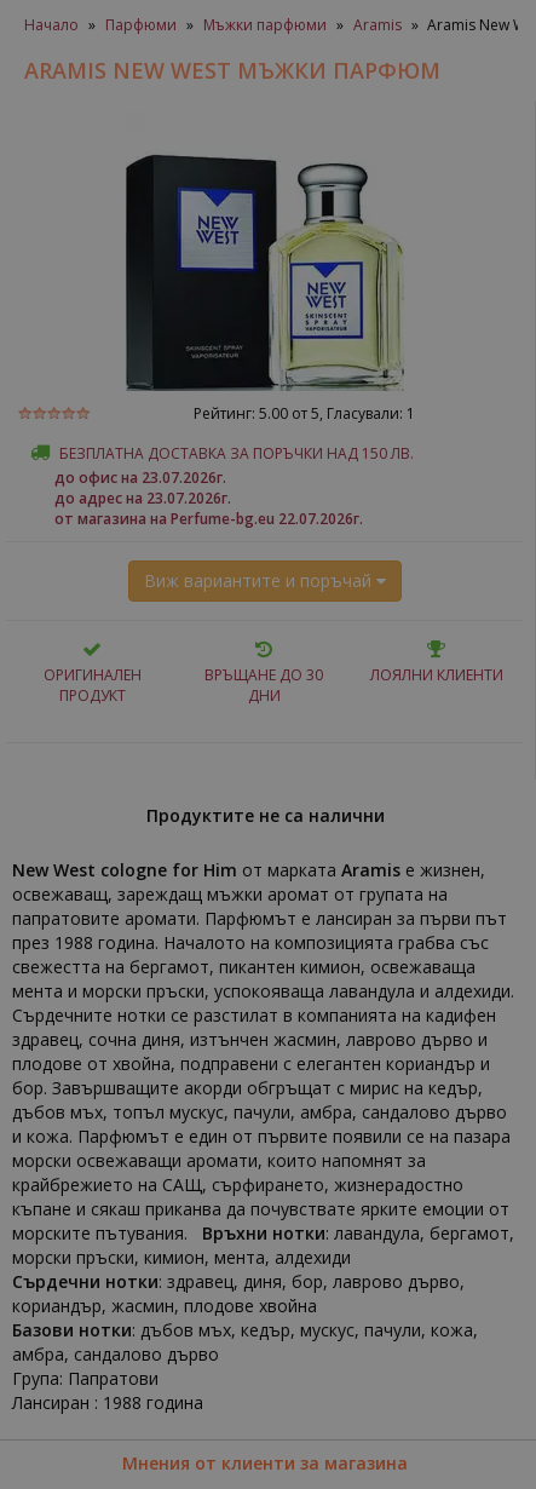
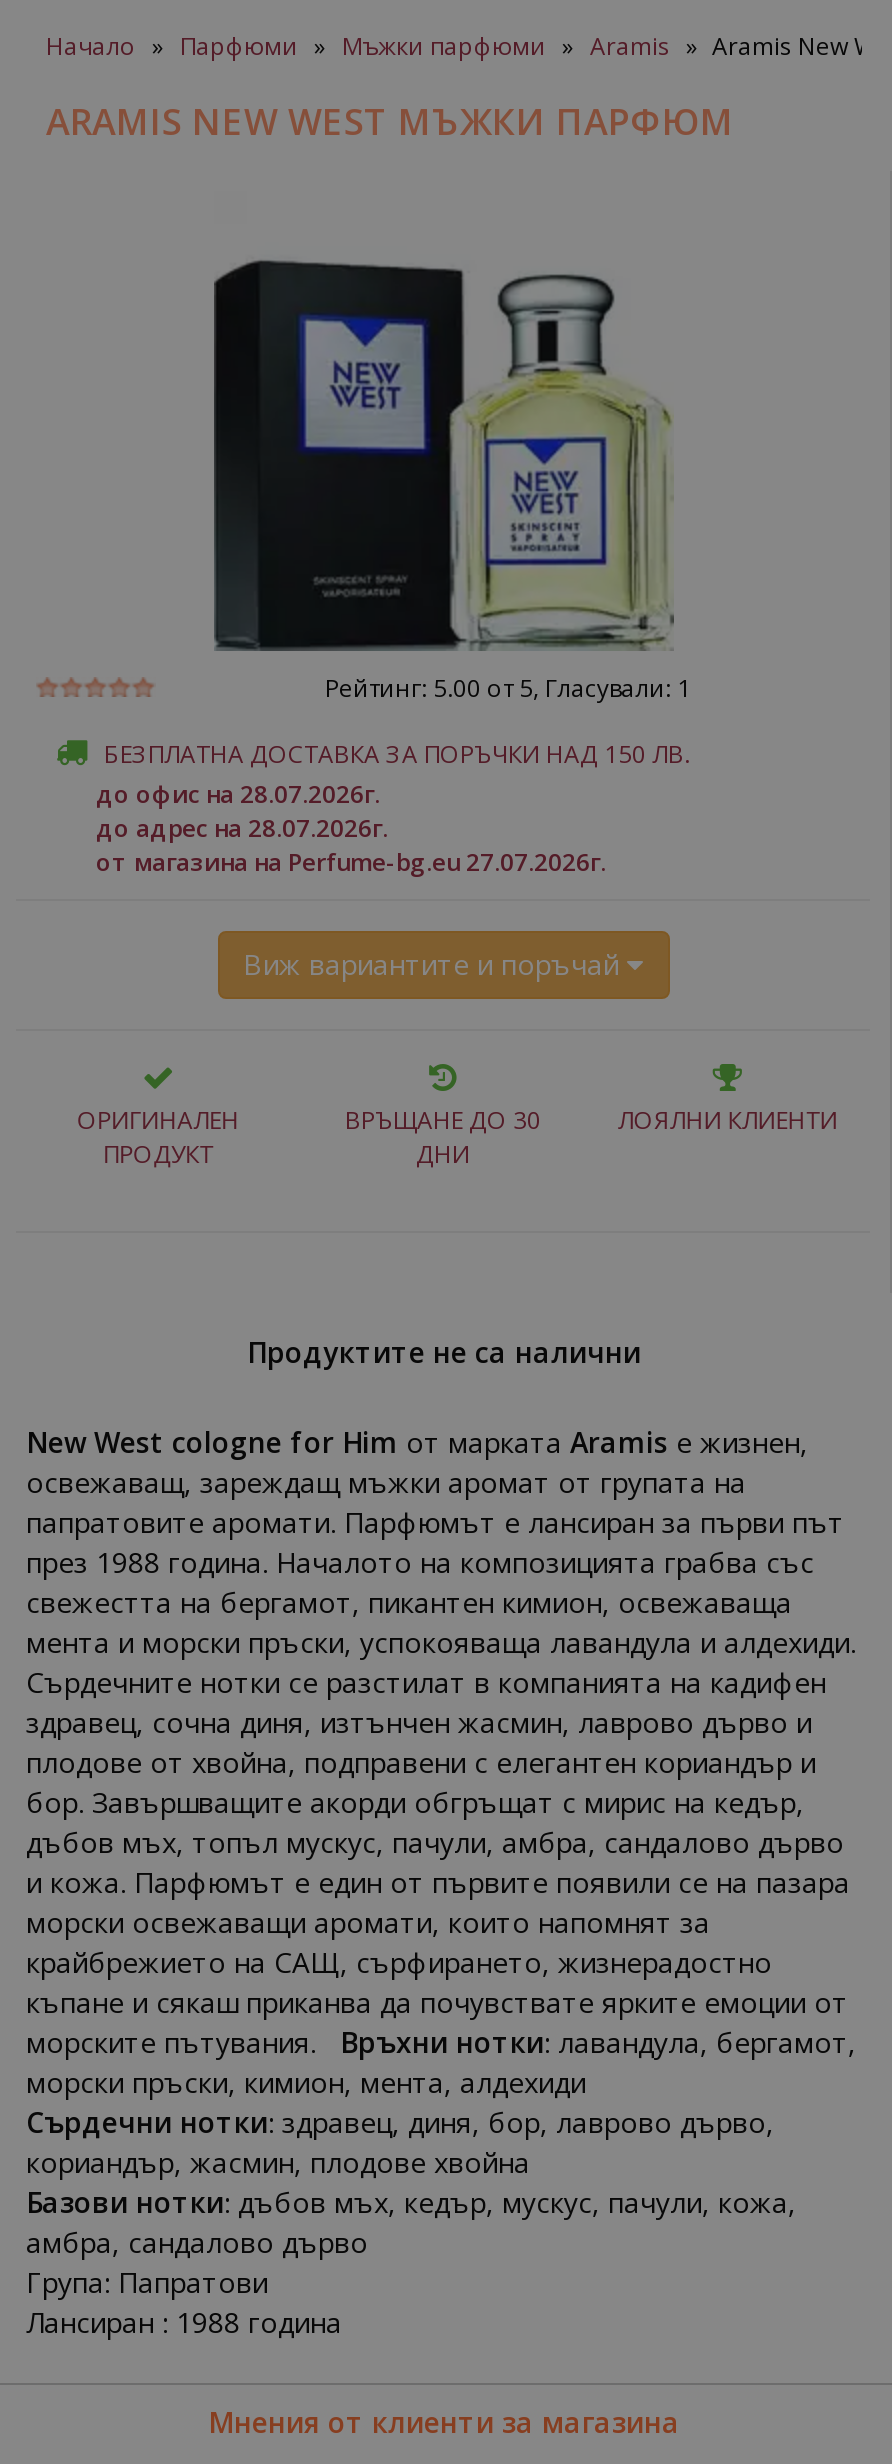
- до офис на 23.07.2026г.
+ до офис на 28.07.2026г.

- до адрес на 23.07.2026г.
+ до адрес на 28.07.2026г.

- от магазина на Perfume-bg.eu 22.07.2026г.
+ от магазина на Perfume-bg.eu 27.07.2026г.
